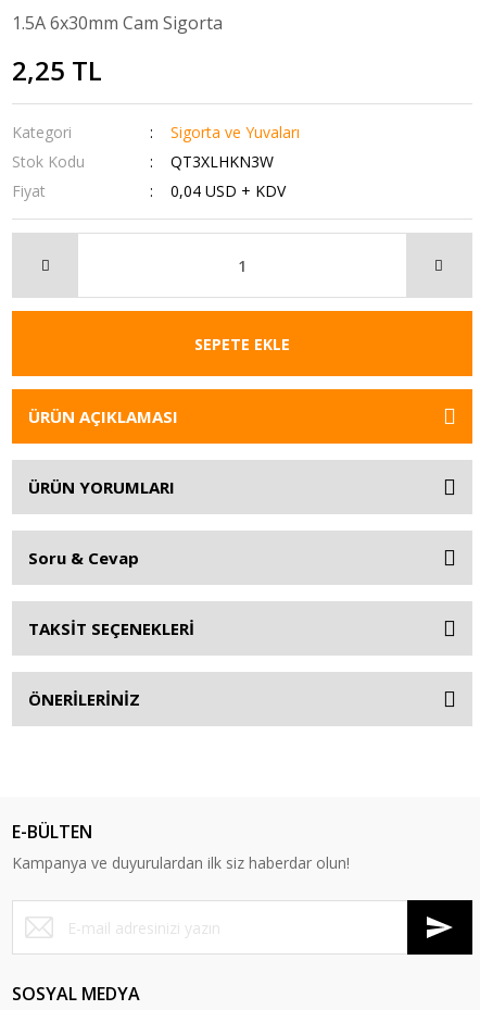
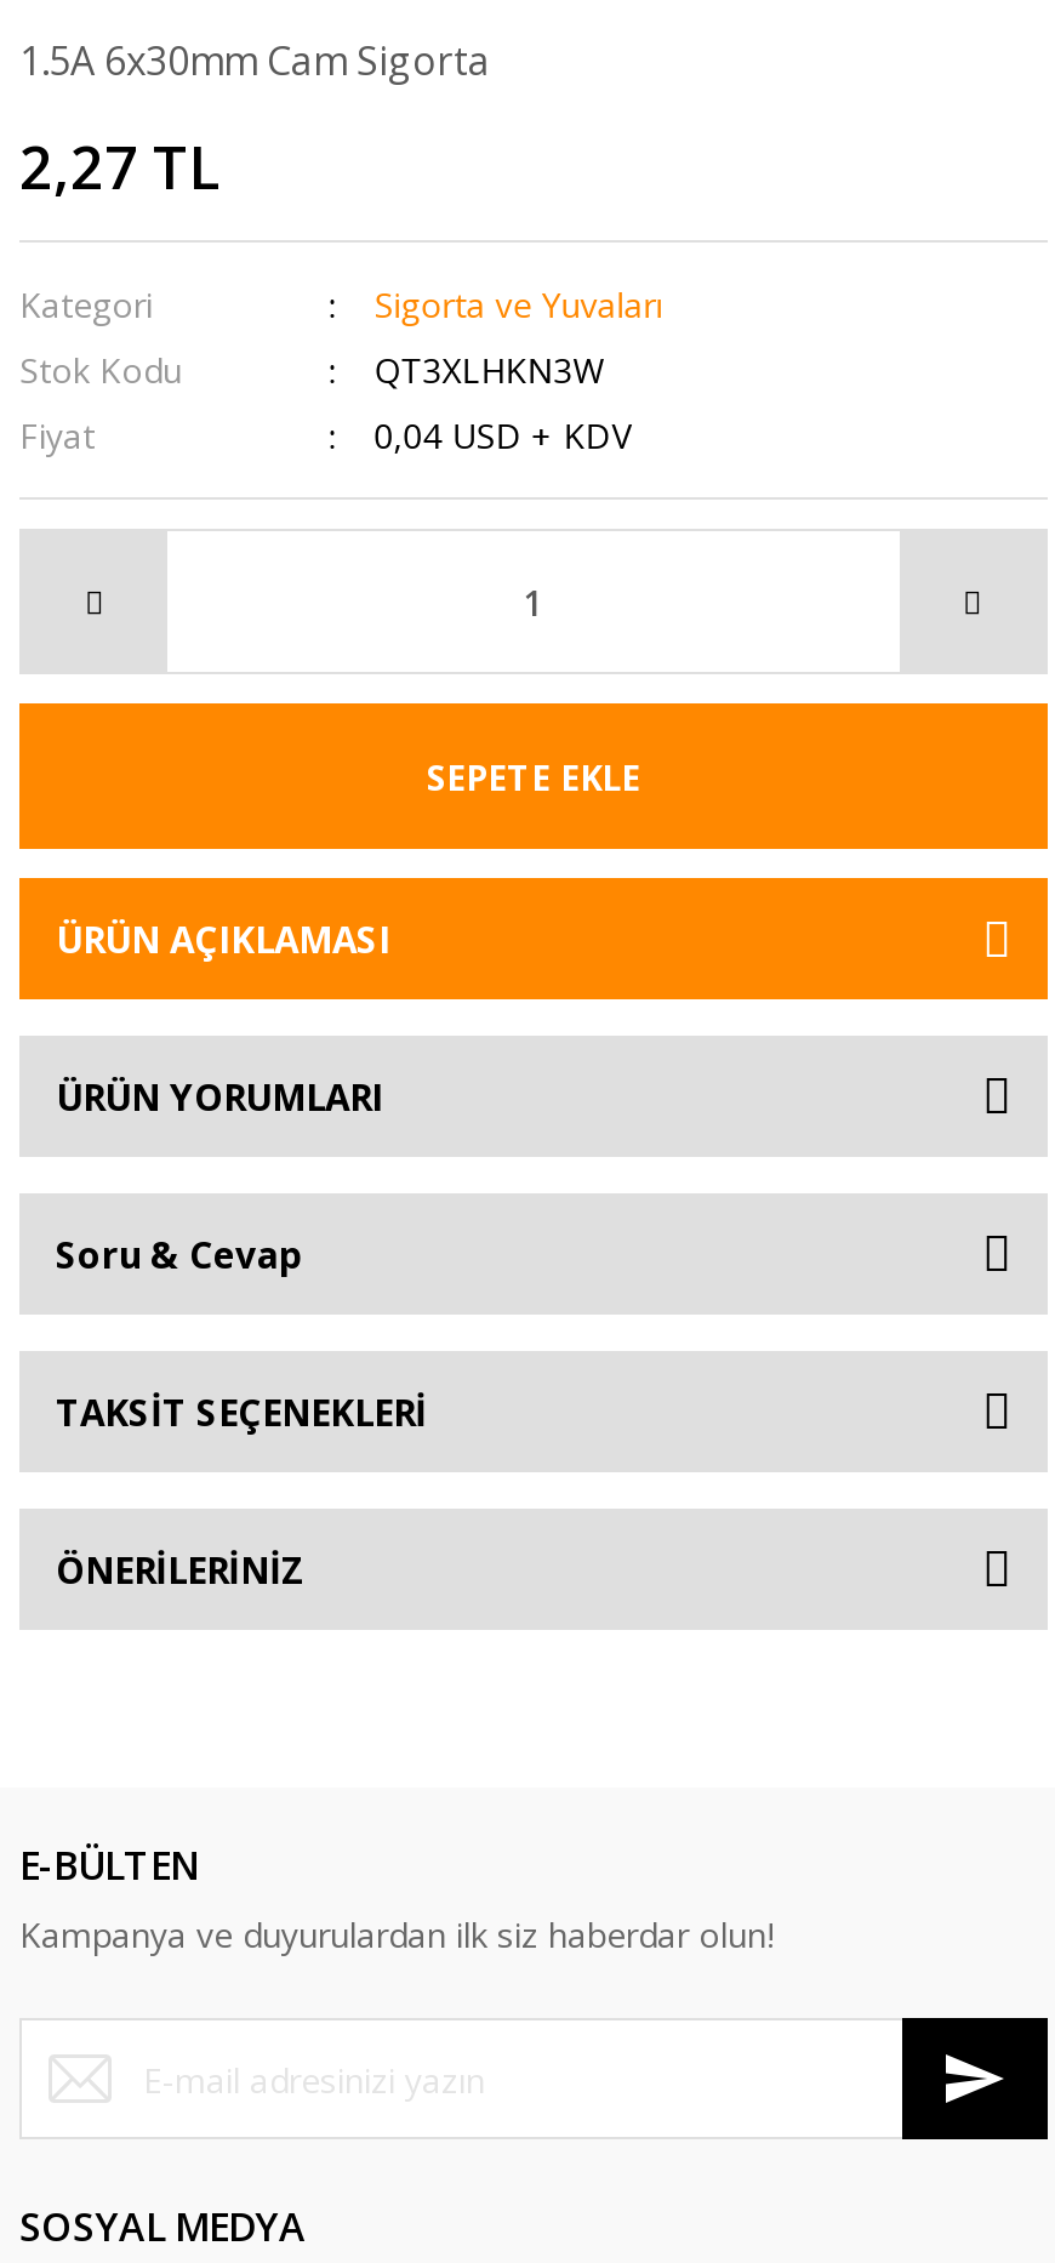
- 2,25 TL
+ 2,27 TL
